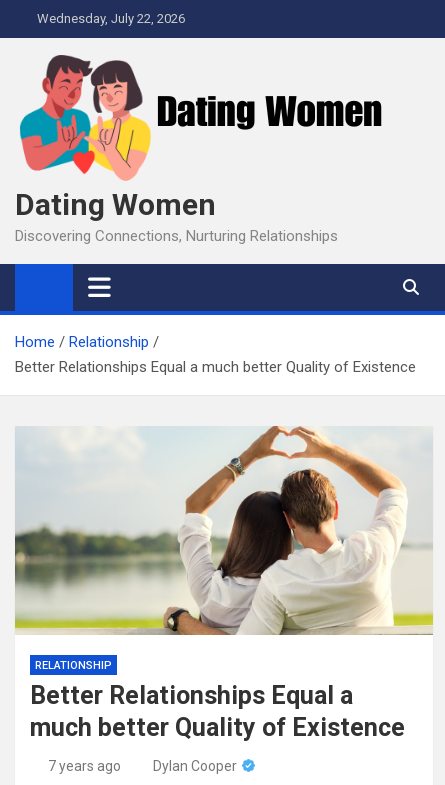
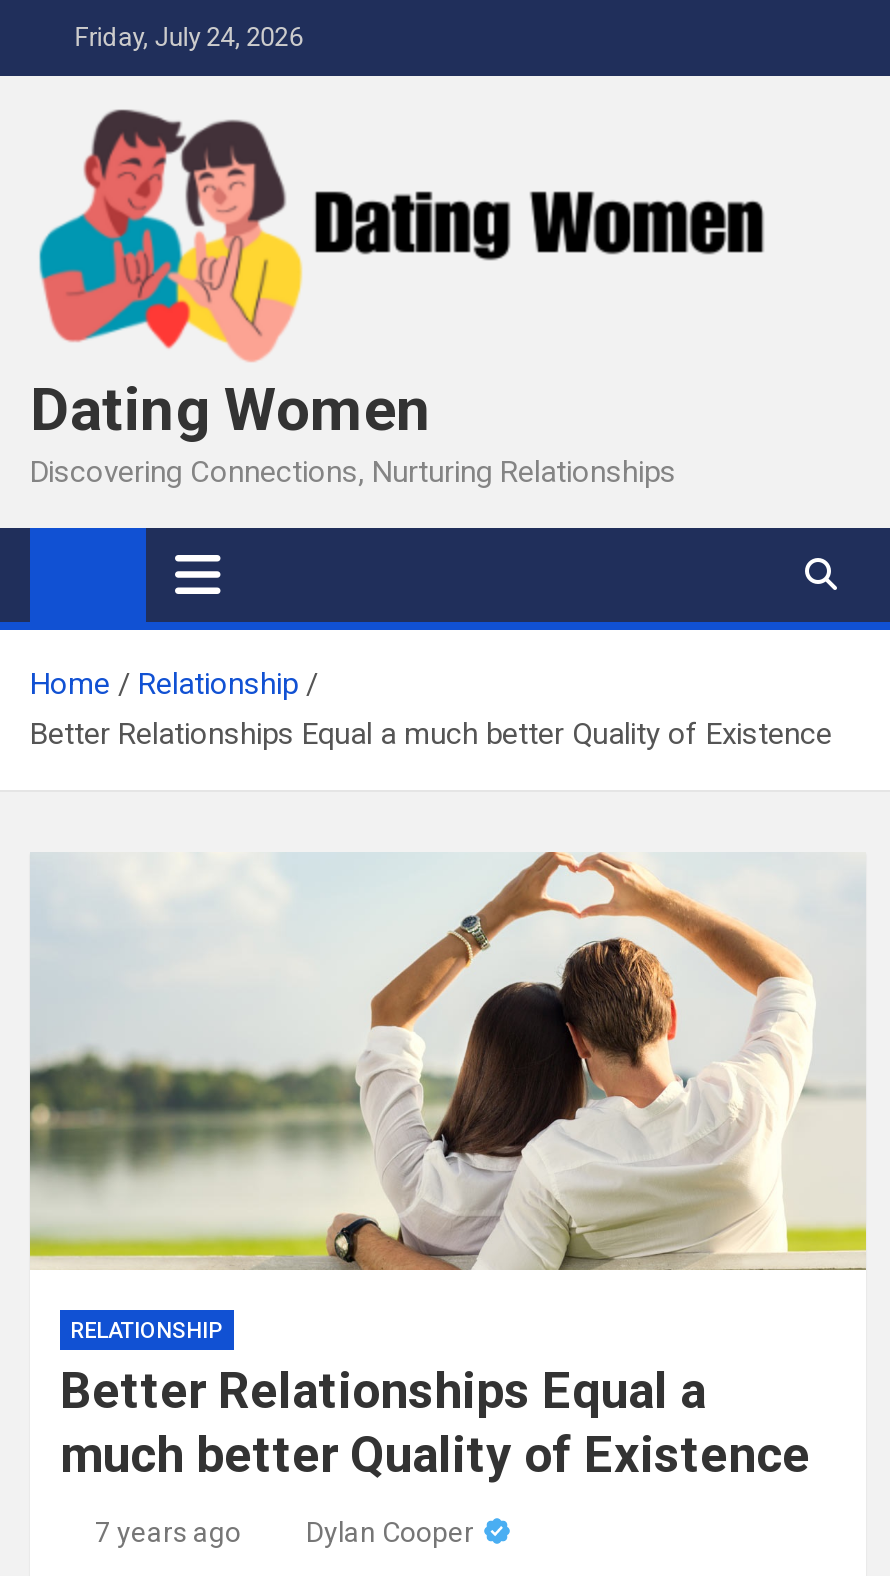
- Wednesday, July 22, 2026
+ Friday, July 24, 2026
